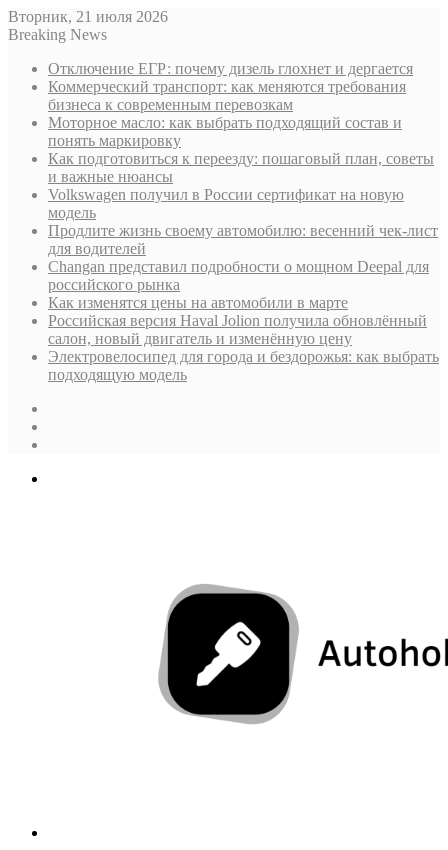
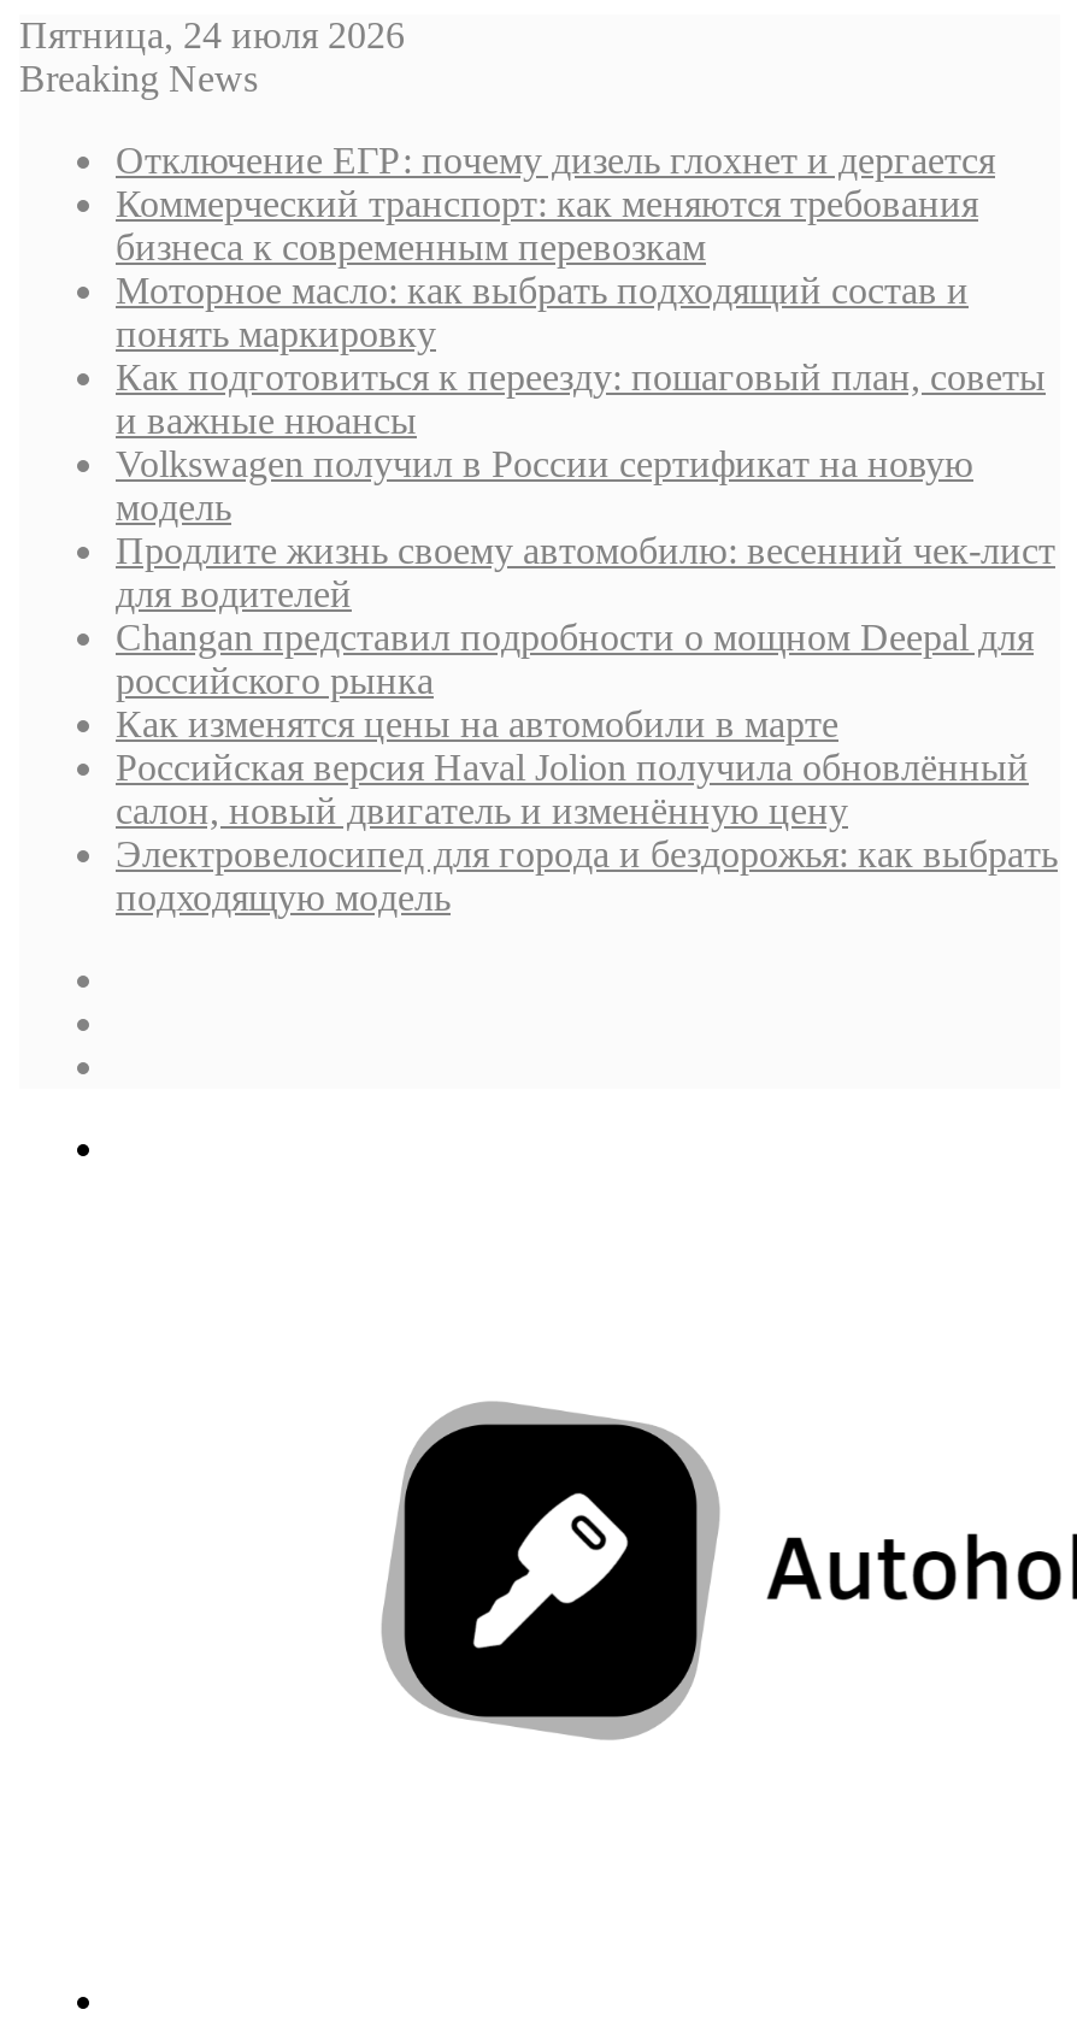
- Вторник, 21 июля 2026
+ Пятница, 24 июля 2026
